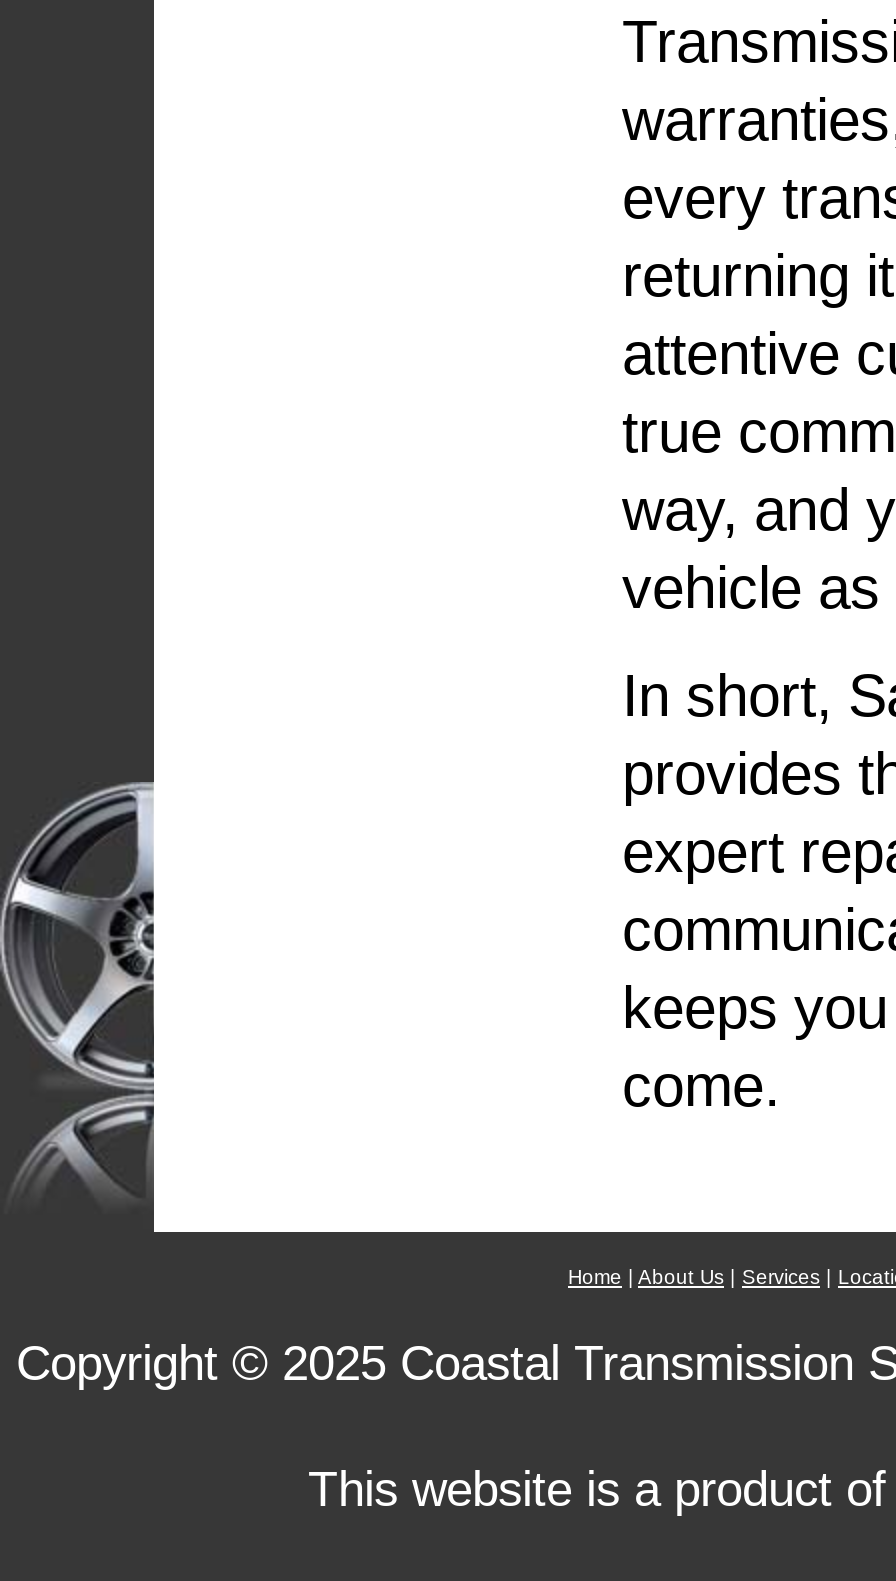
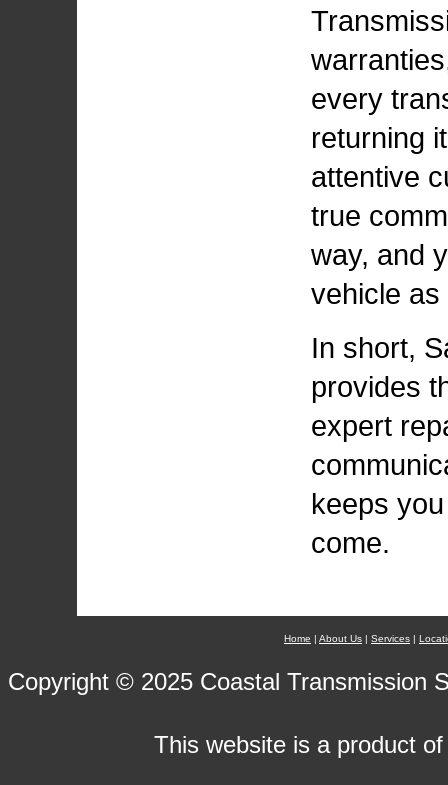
- [image]
